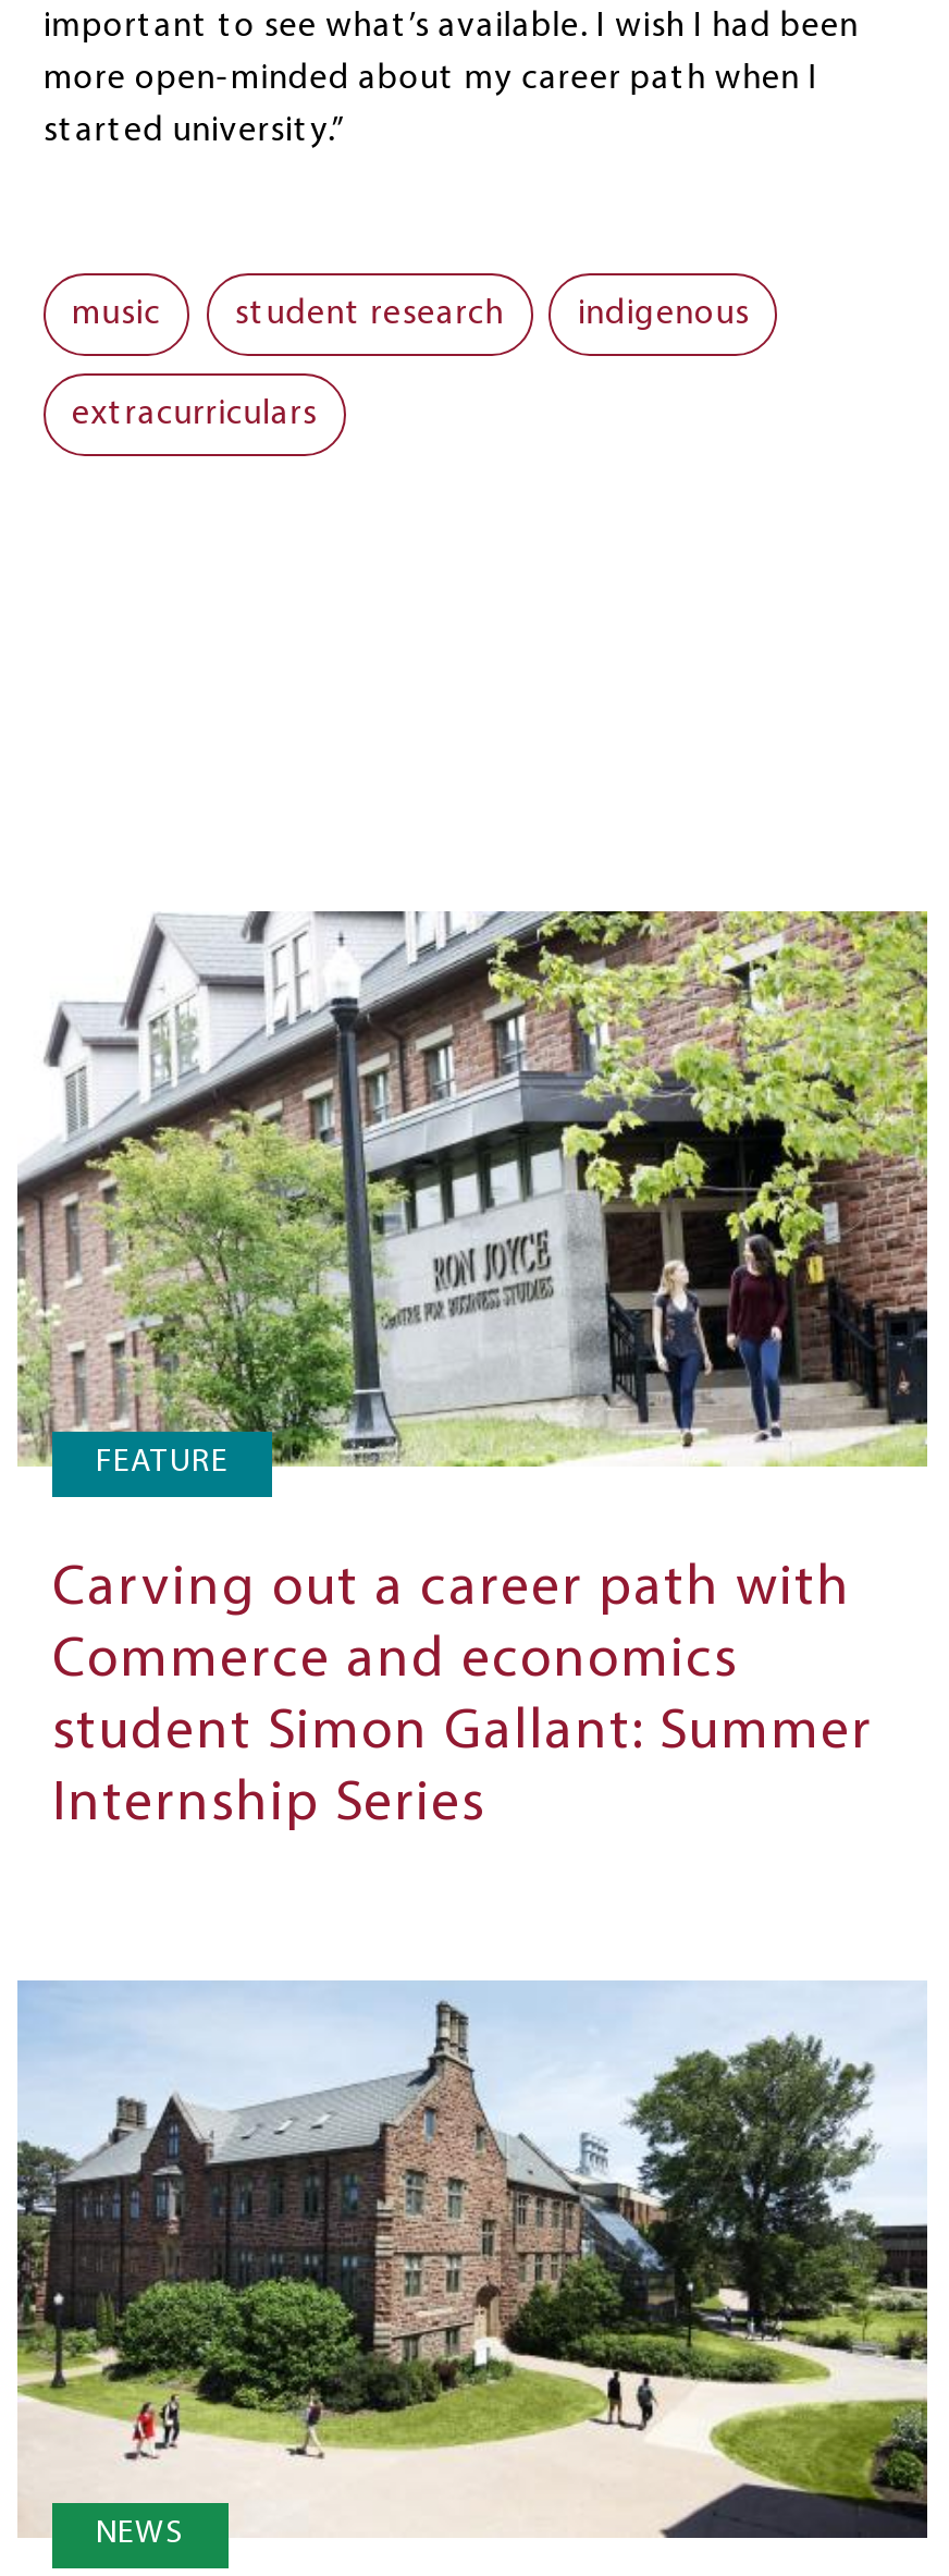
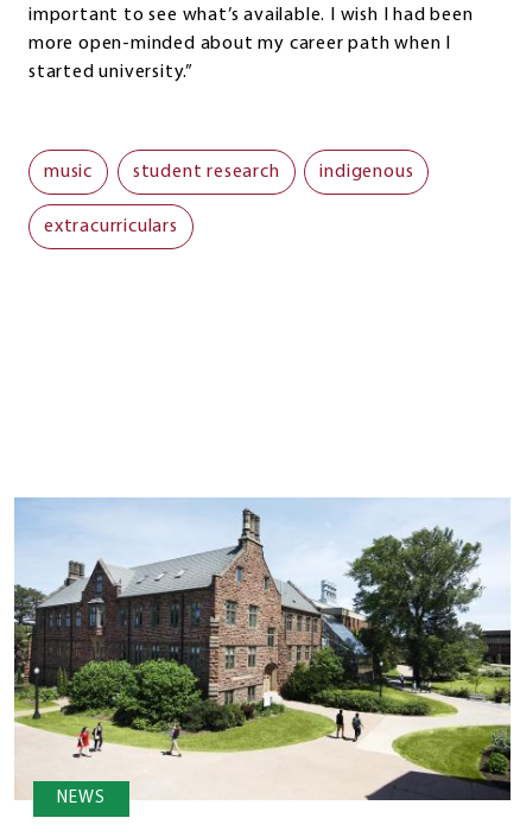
- [image]
- FEATURE
- Carving out a career path with
- Commerce and economics
- student Simon Gallant: Summer
- Internship Series
